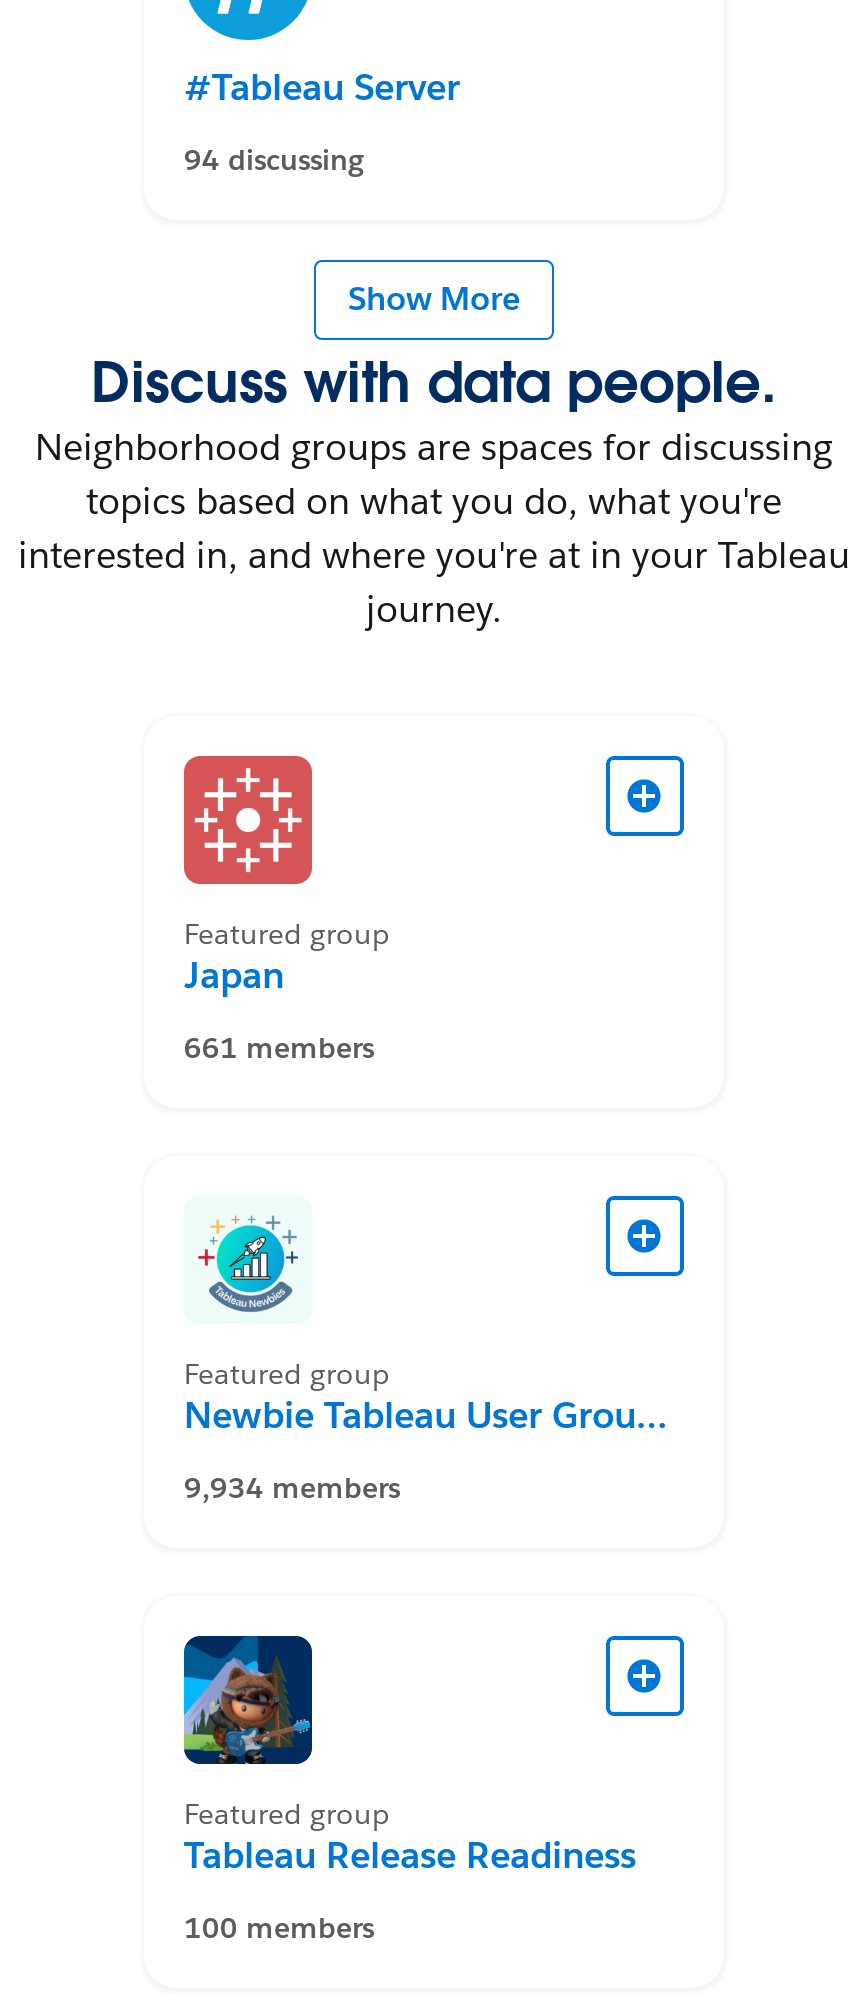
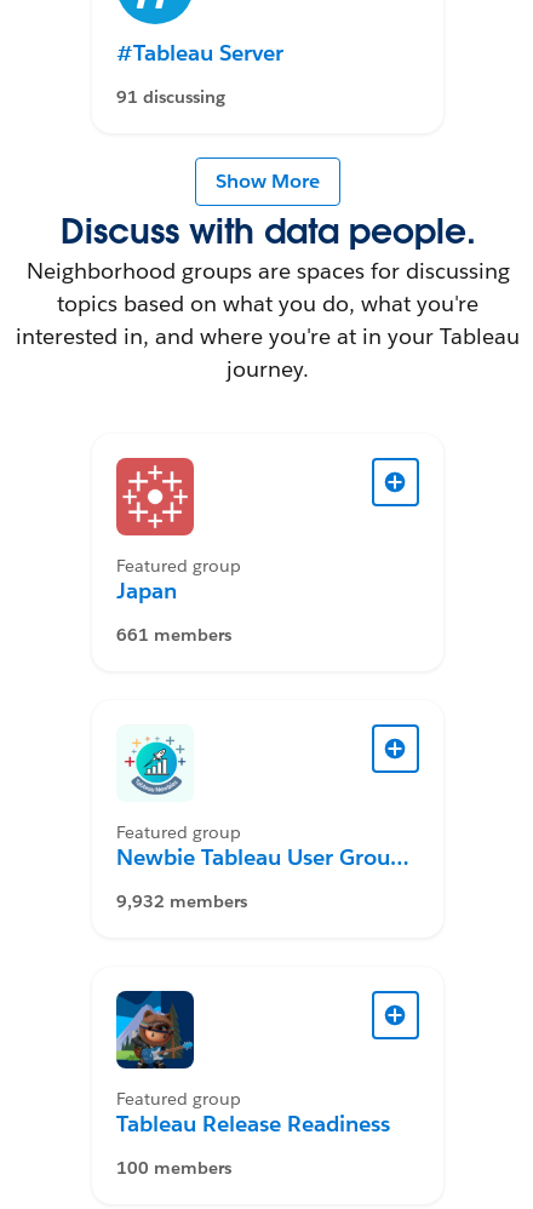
- 94 discussing
+ 91 discussing

- 9,934 members
+ 9,932 members
